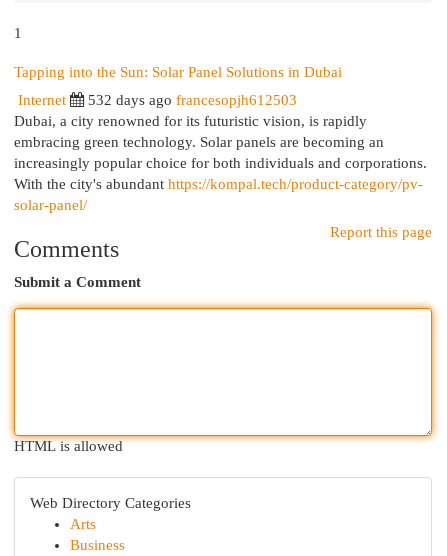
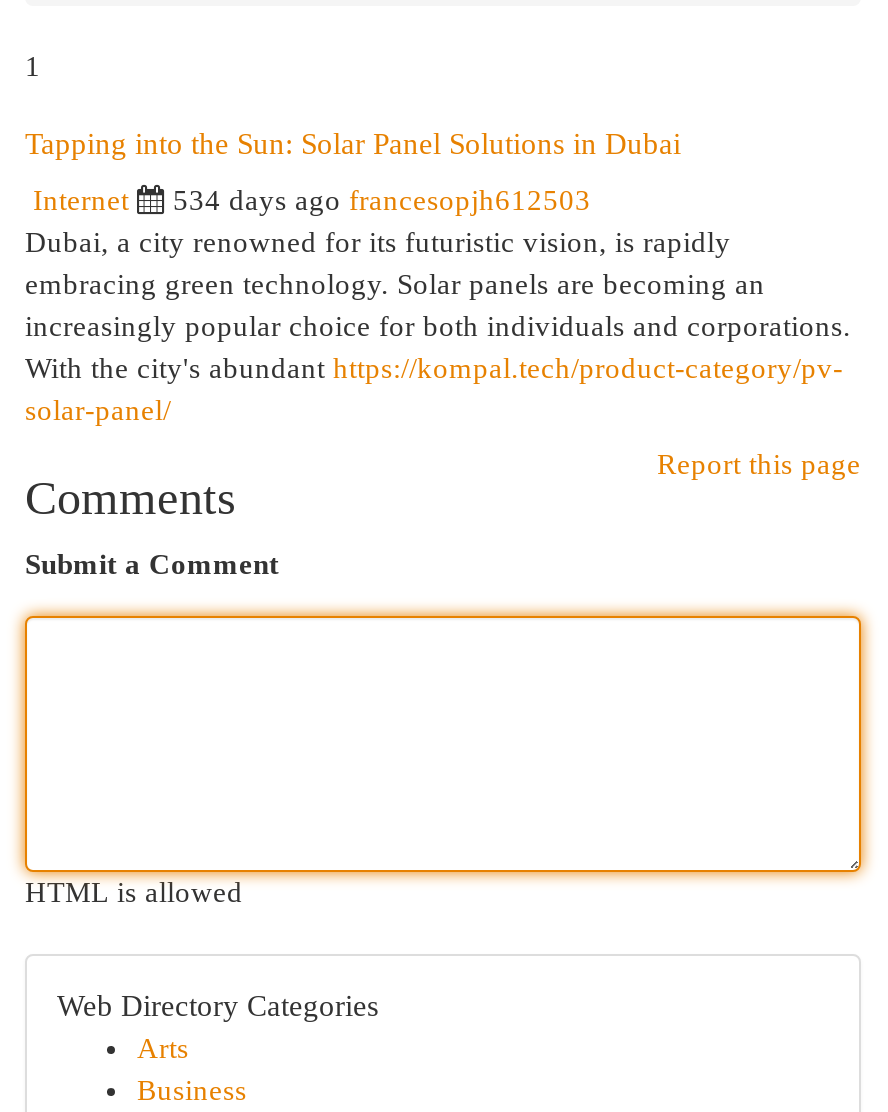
- 532 days ago francesopjh612503
+ 534 days ago francesopjh612503
